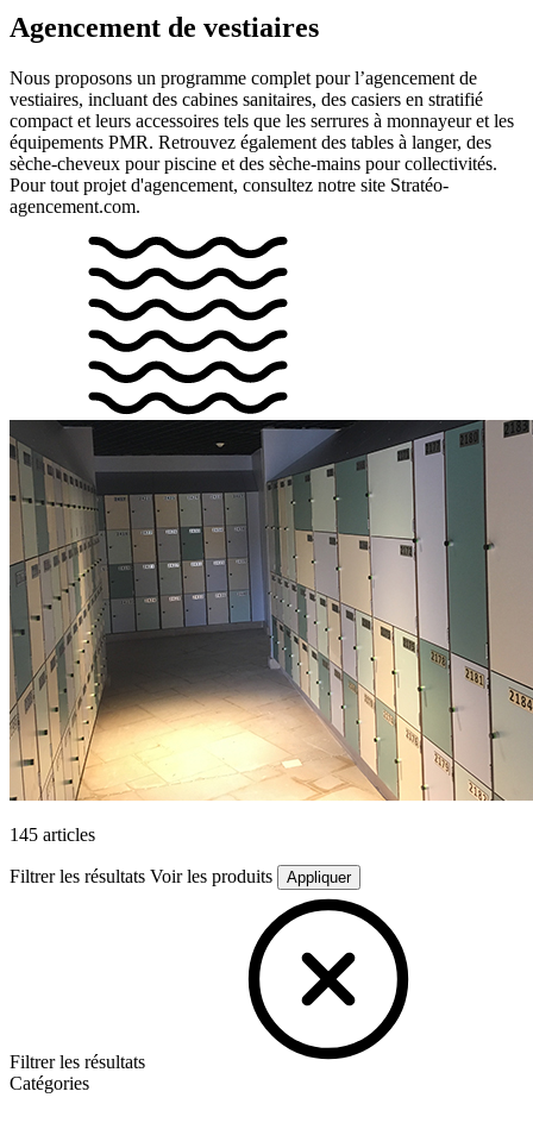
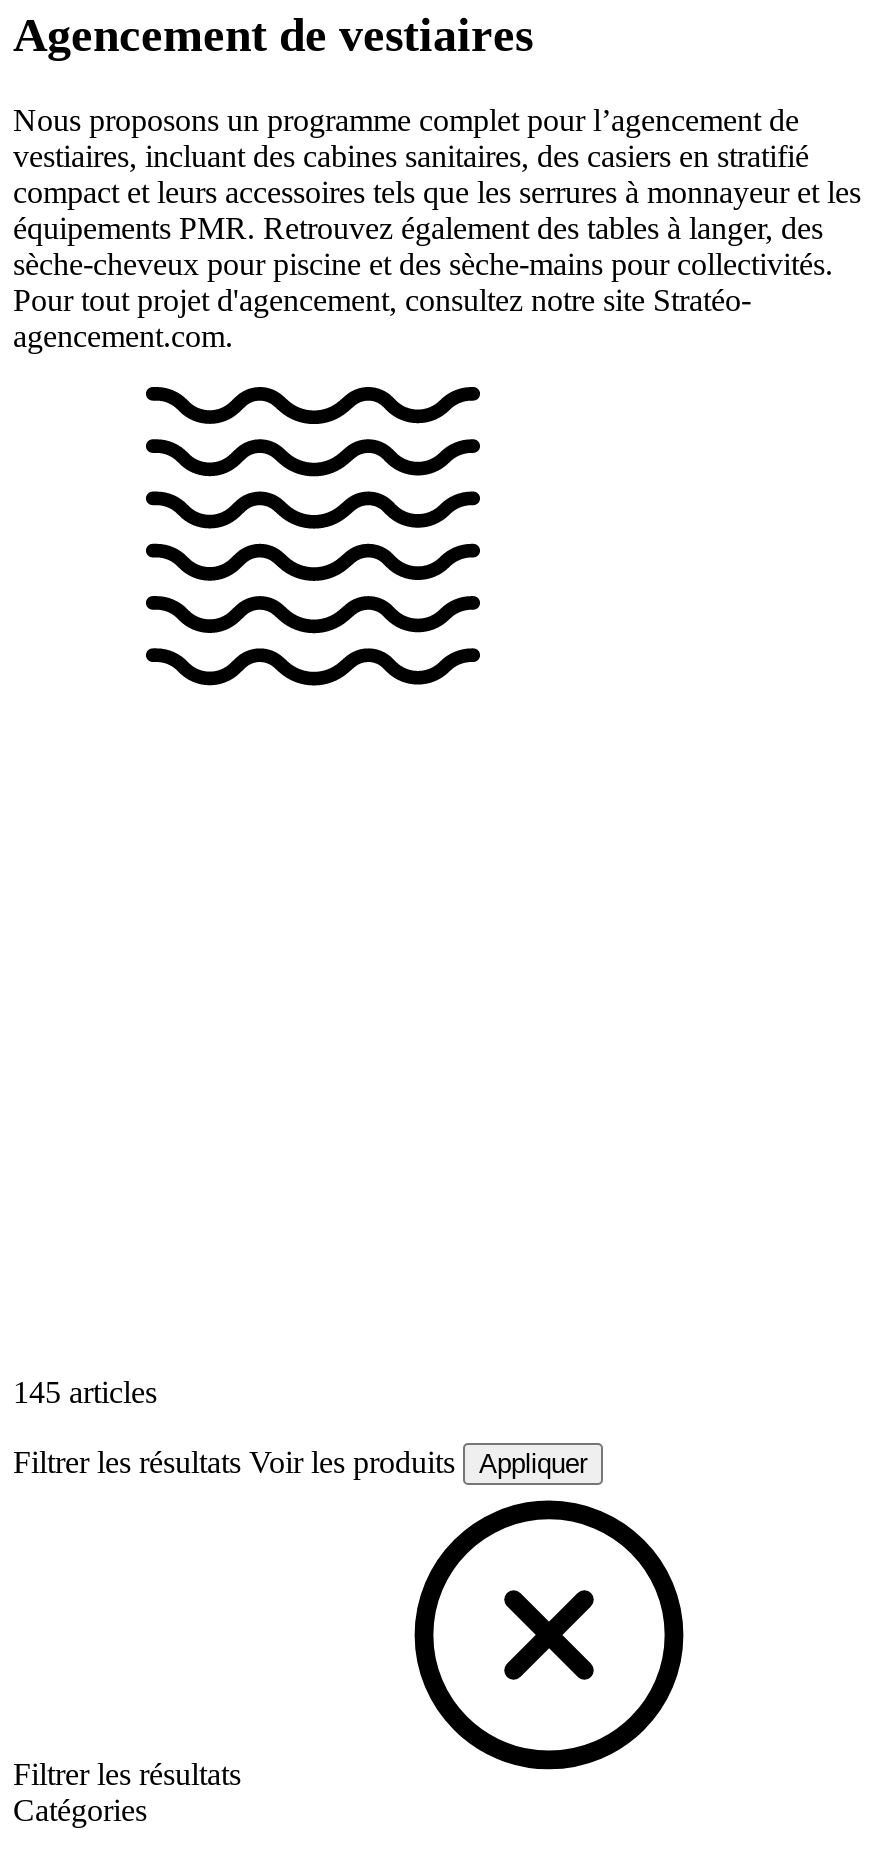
- [image]
